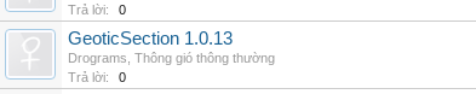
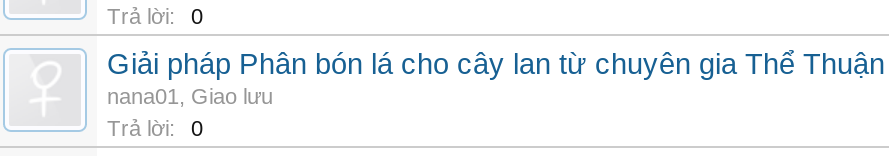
- GeoticSection 1.0.13
- Drograms, Thông gió thông thường
+ Giải pháp Phân bón lá cho cây lan từ chuyên gia Thể Thuận
+ nana01, Giao lưu
